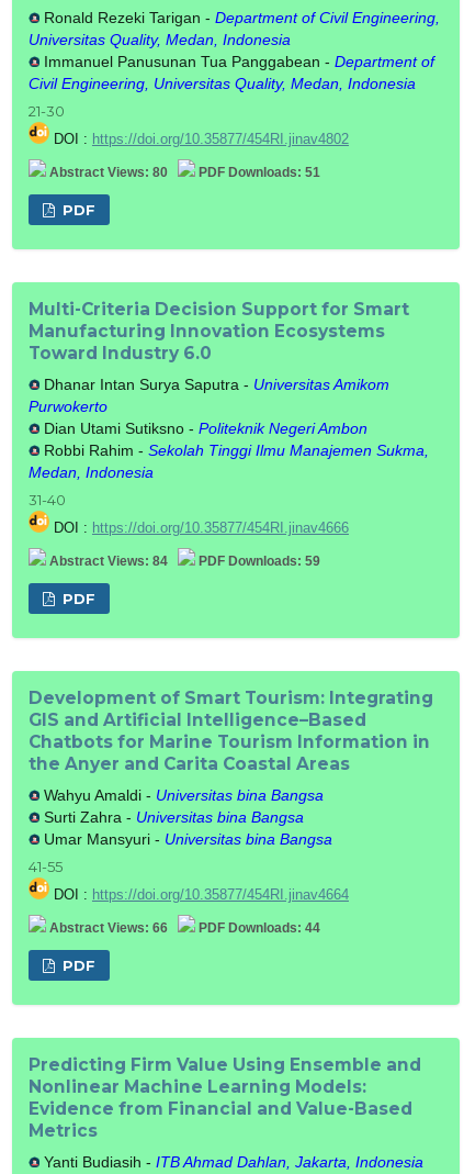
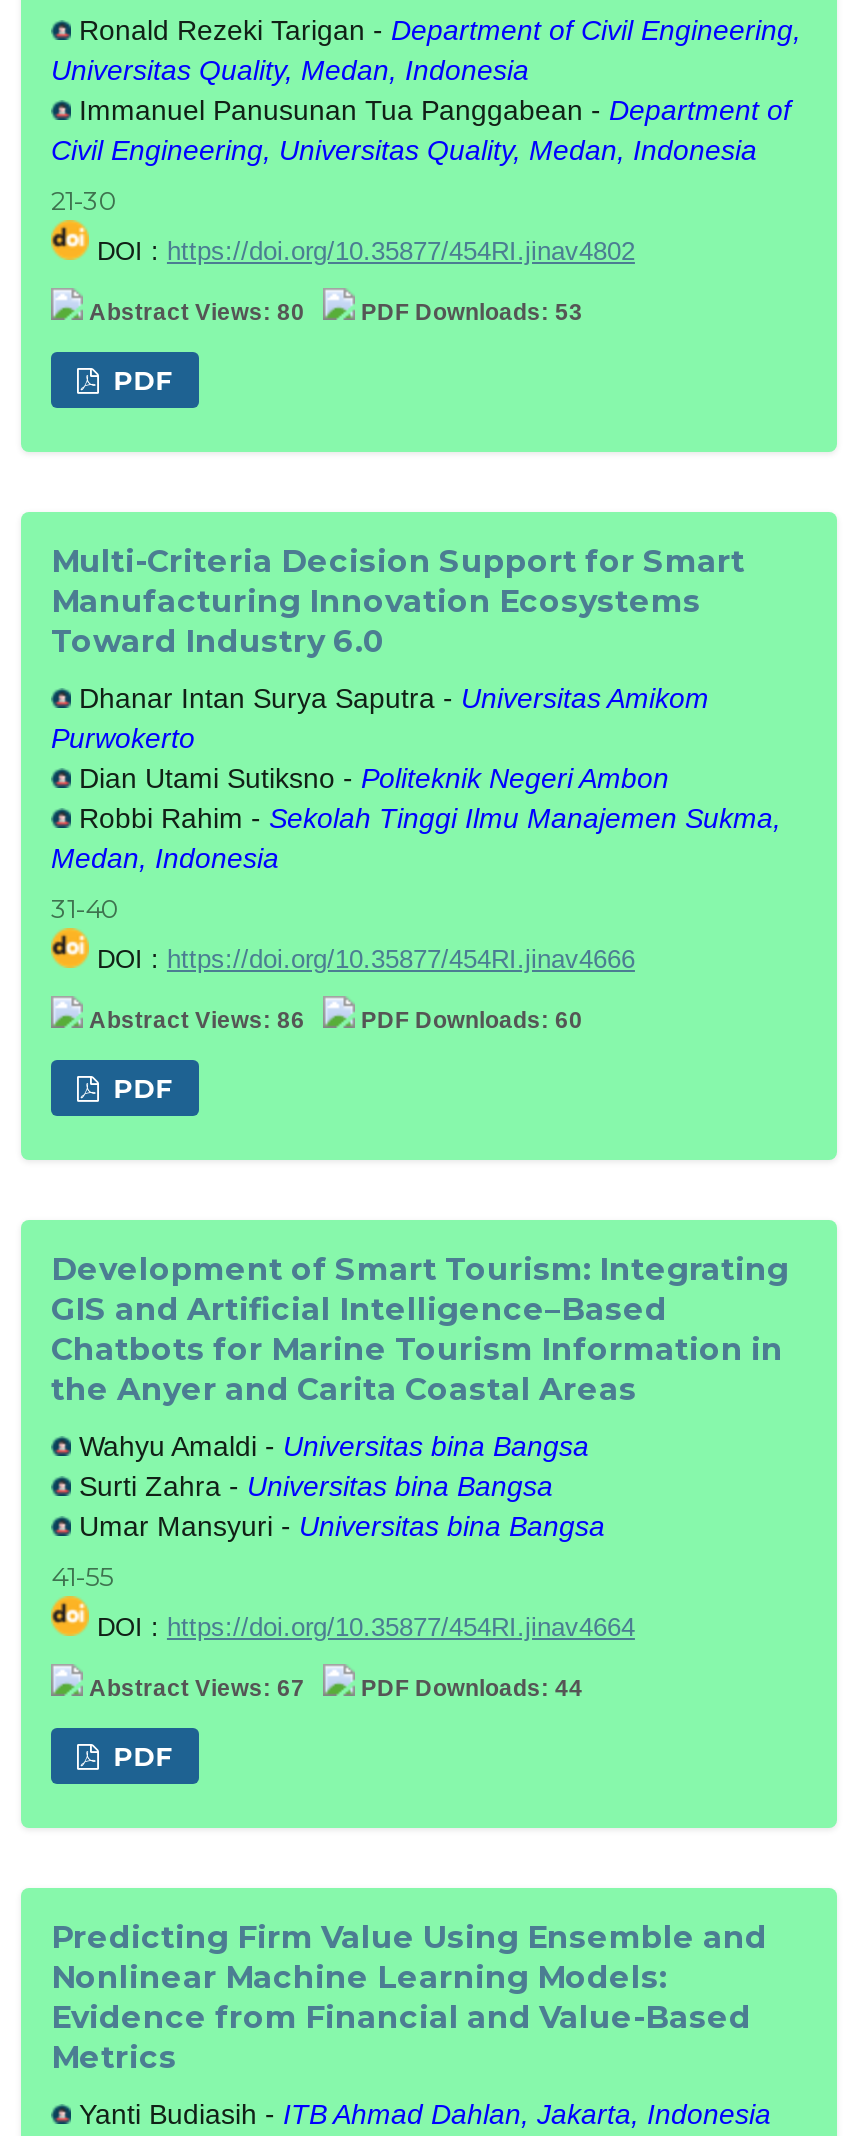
- PDF Downloads: 51
+ PDF Downloads: 53

- Abstract Views: 84
+ Abstract Views: 86

- PDF Downloads: 59
+ PDF Downloads: 60

- Abstract Views: 66
+ Abstract Views: 67
